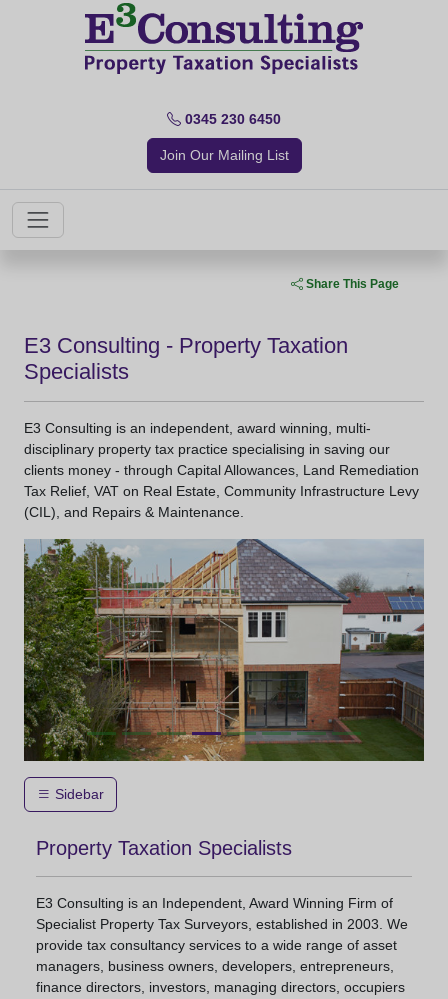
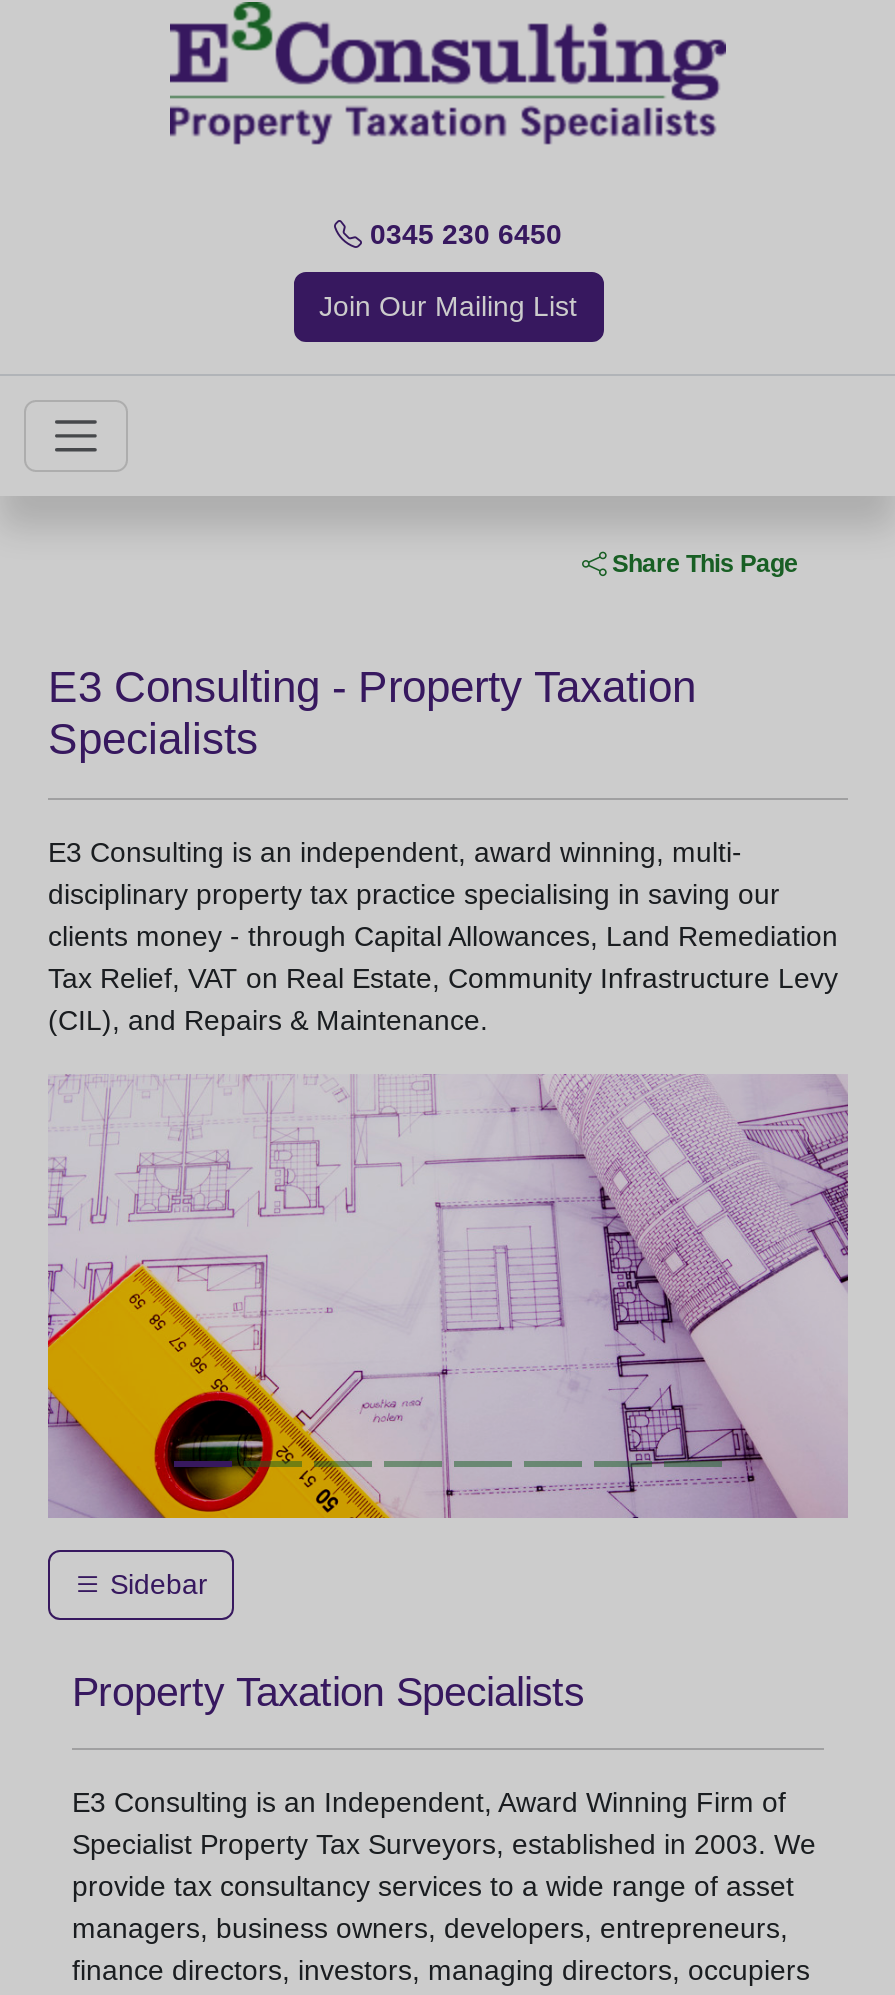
- [image]
+ [image]
